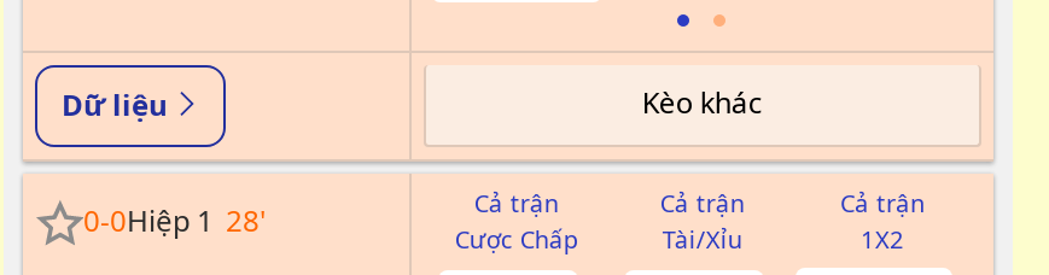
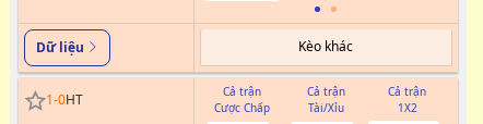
- 0-0Hiệp 1 28'
+ 1 - 0HT
